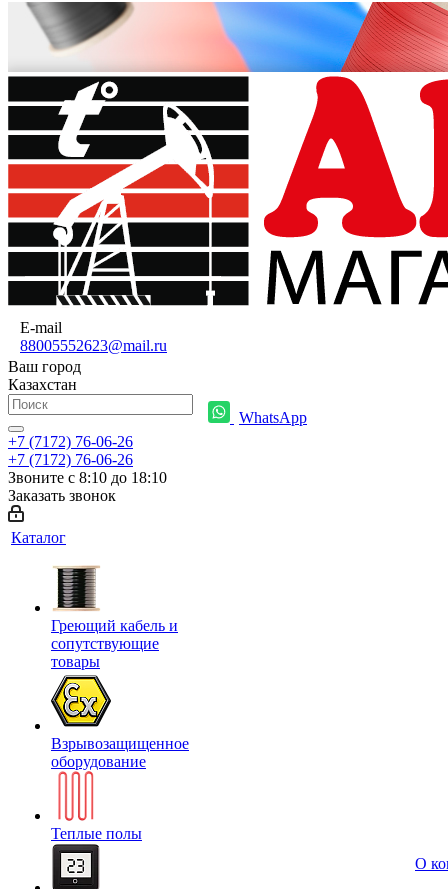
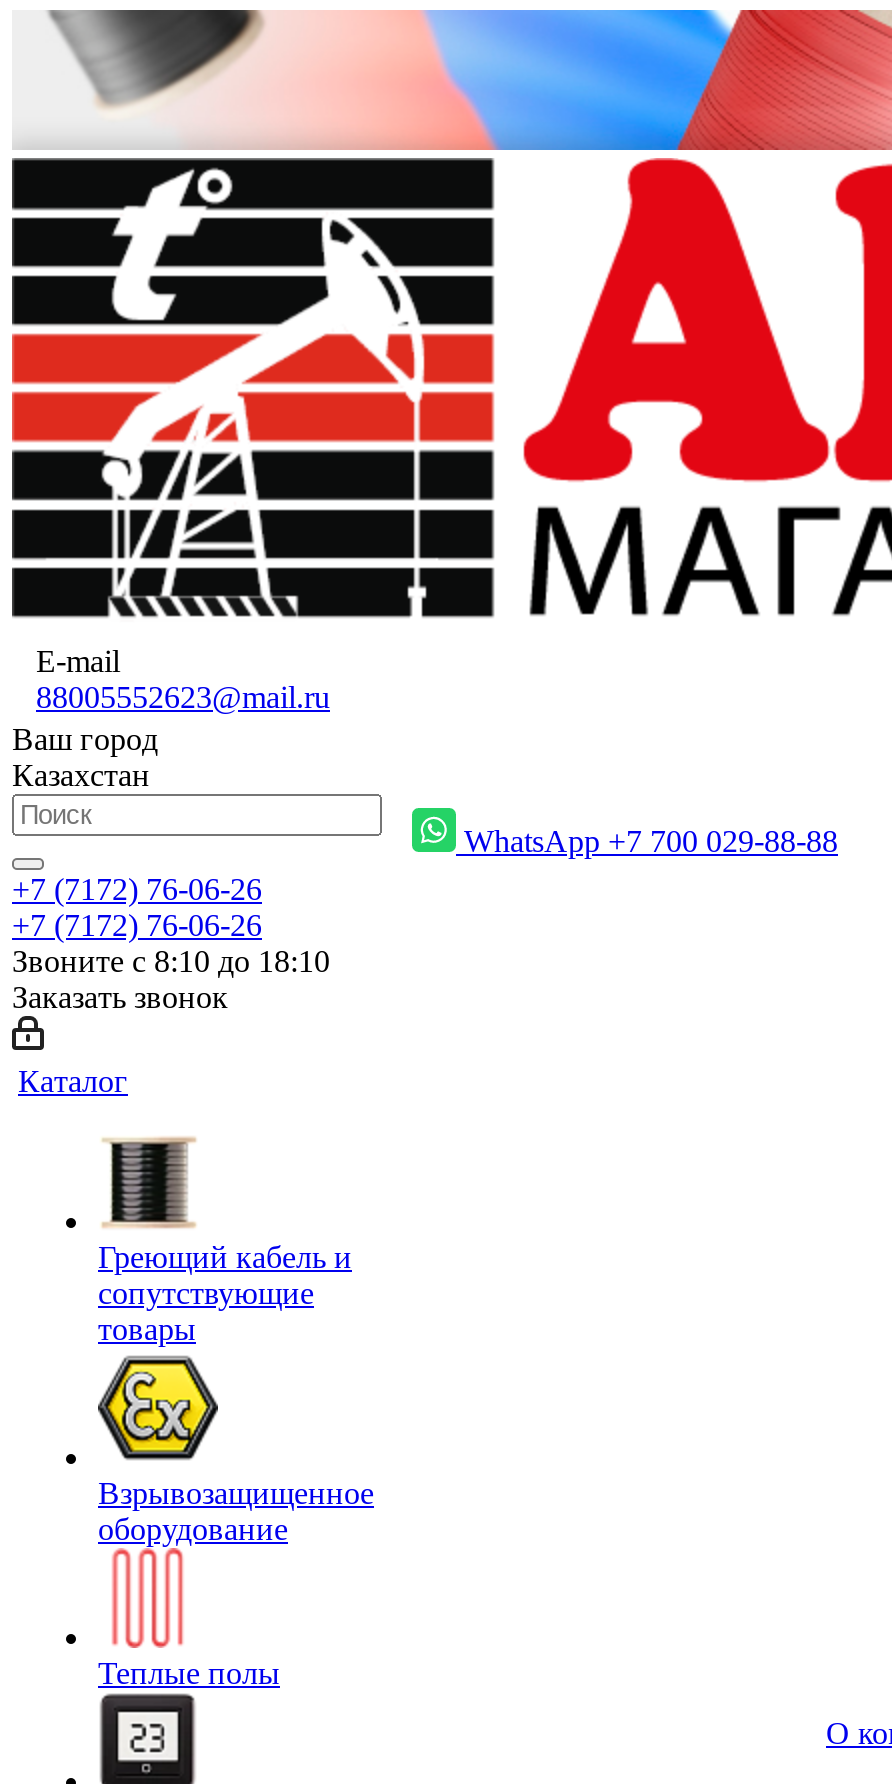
- WhatsApp
+ WhatsApp +7 700 029-88-88
